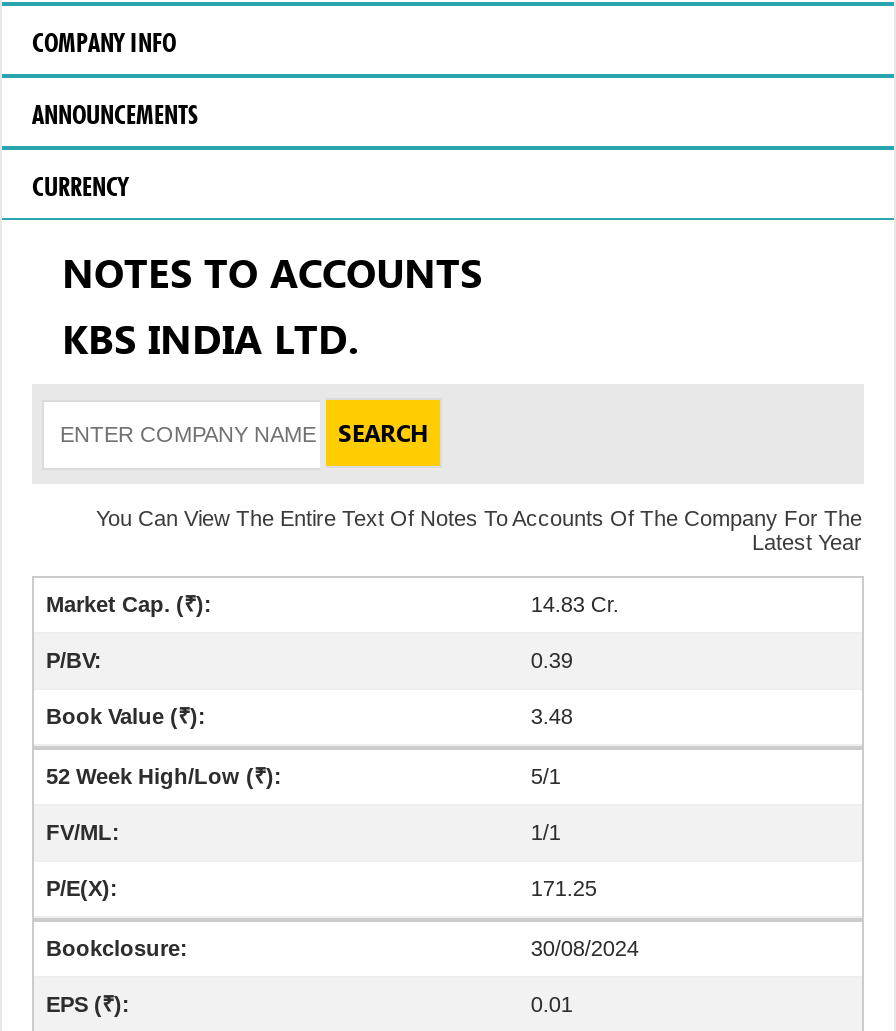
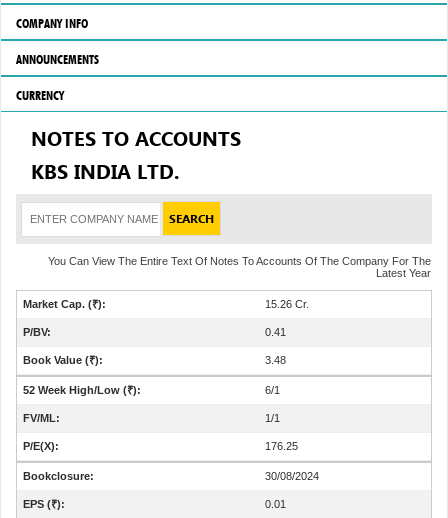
- 14.83 Cr.
+ 15.26 Cr.

- 0.39
+ 0.41

- 5/1
+ 6/1

- 171.25
+ 176.25
